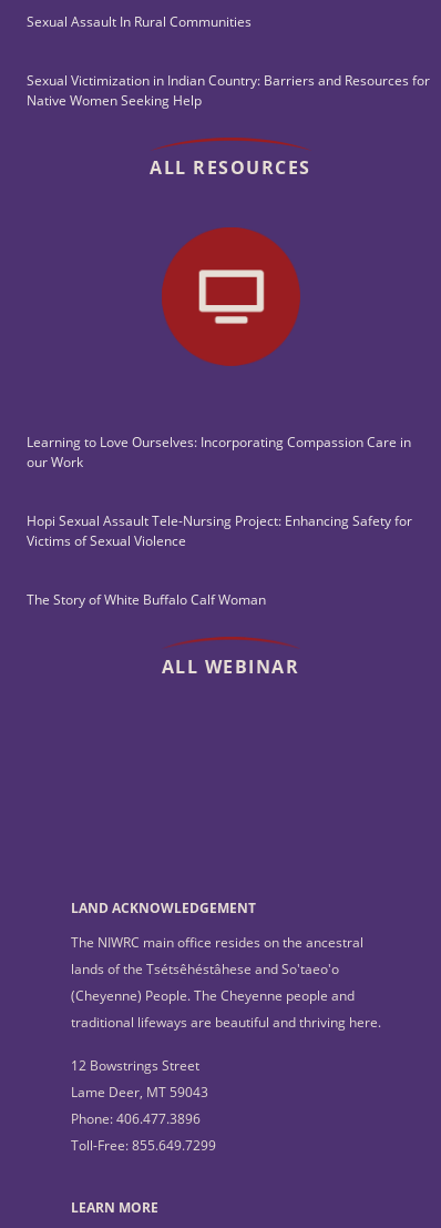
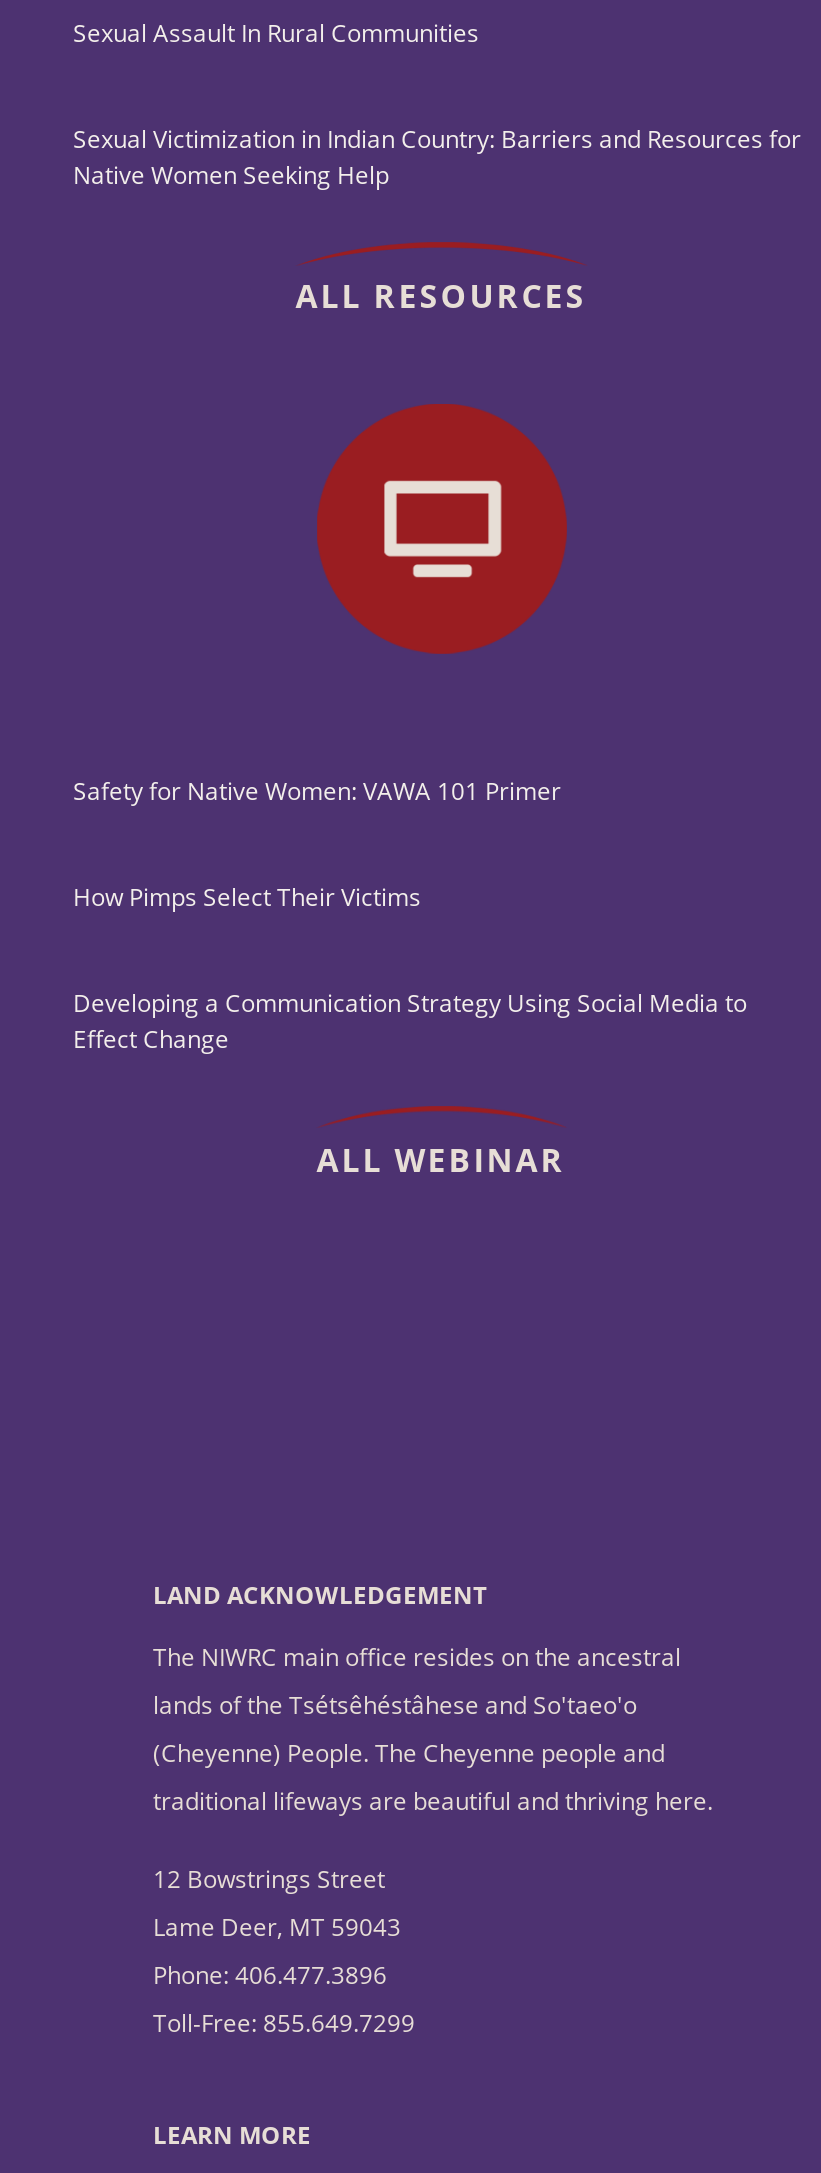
- Learning to Love Ourselves: Incorporating Compassion Care in
- our Work
+ Safety for Native Women: VAWA 101 Primer

- Hopi Sexual Assault Tele-Nursing Project: Enhancing Safety for
- Victims of Sexual Violence
+ How Pimps Select Their Victims

- The Story of White Buffalo Calf Woman
+ Developing a Communication Strategy Using Social Media to
+ Effect Change
